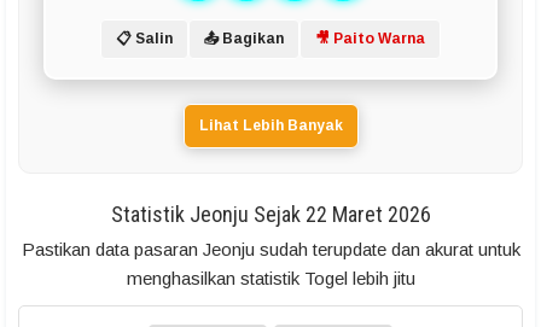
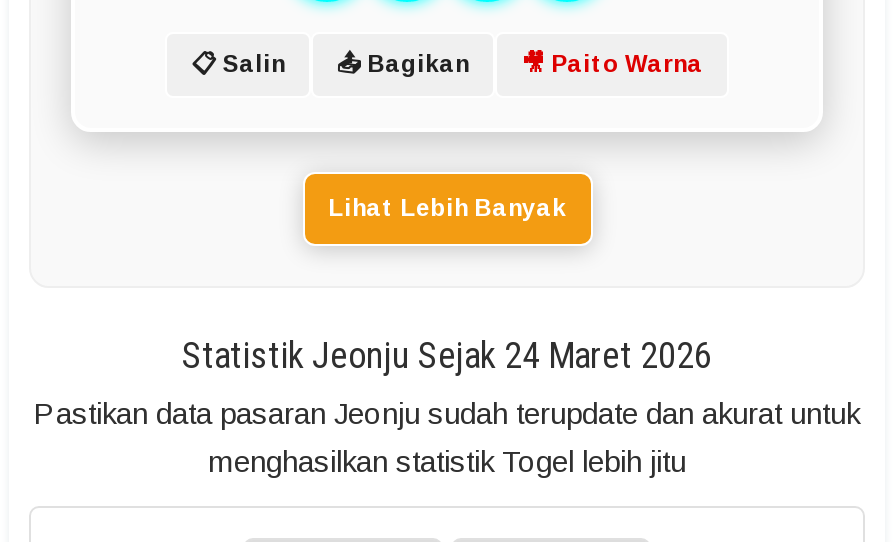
- Statistik Jeonju Sejak 22 Maret 2026
+ Statistik Jeonju Sejak 24 Maret 2026
